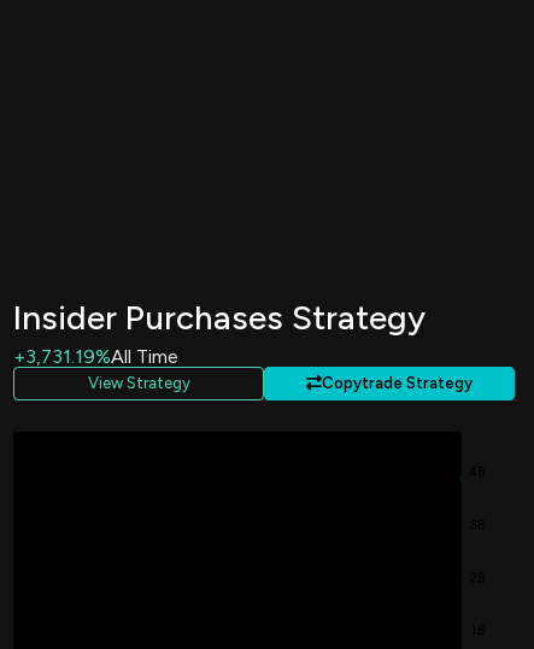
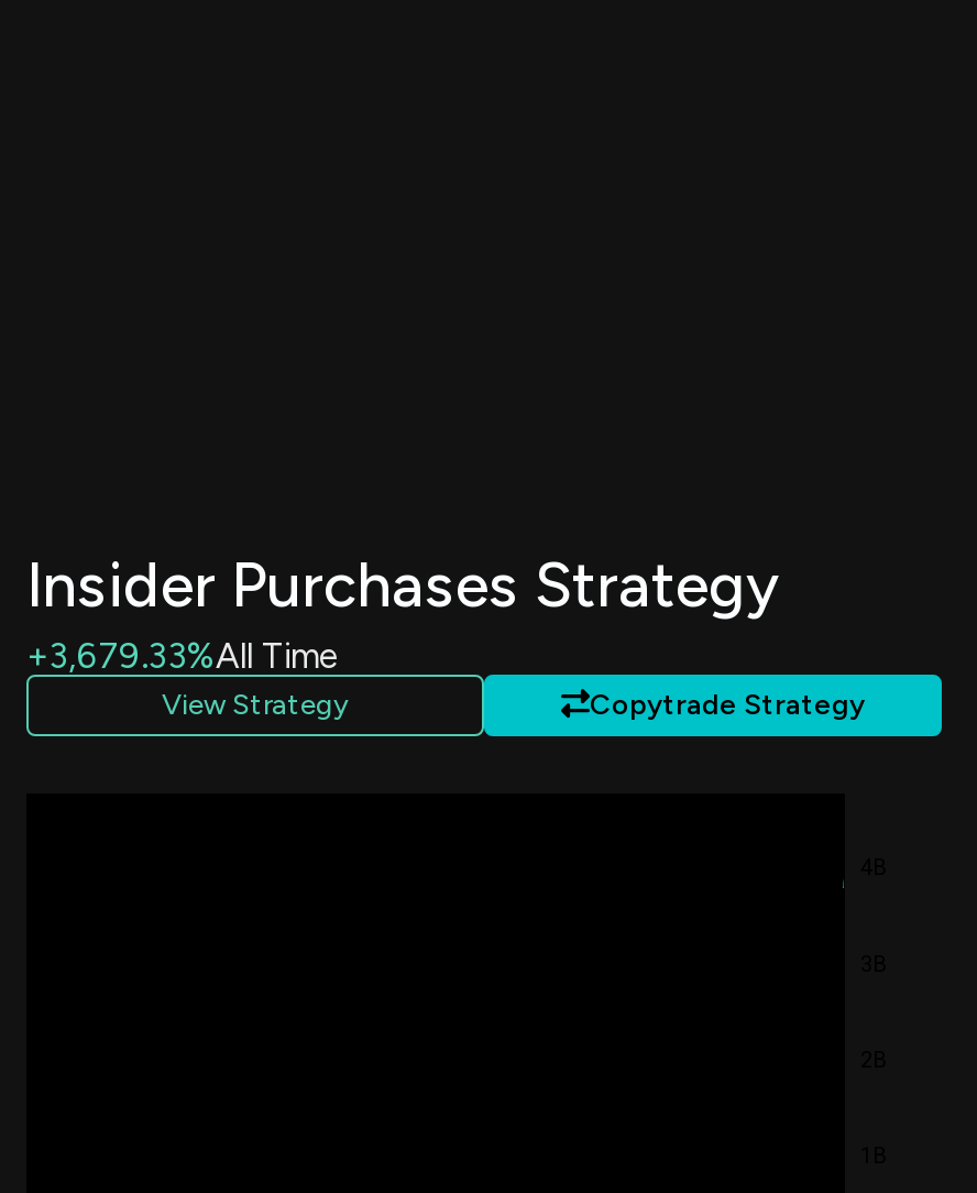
- +3,731.19%All Time
+ +3,679.33%All Time
